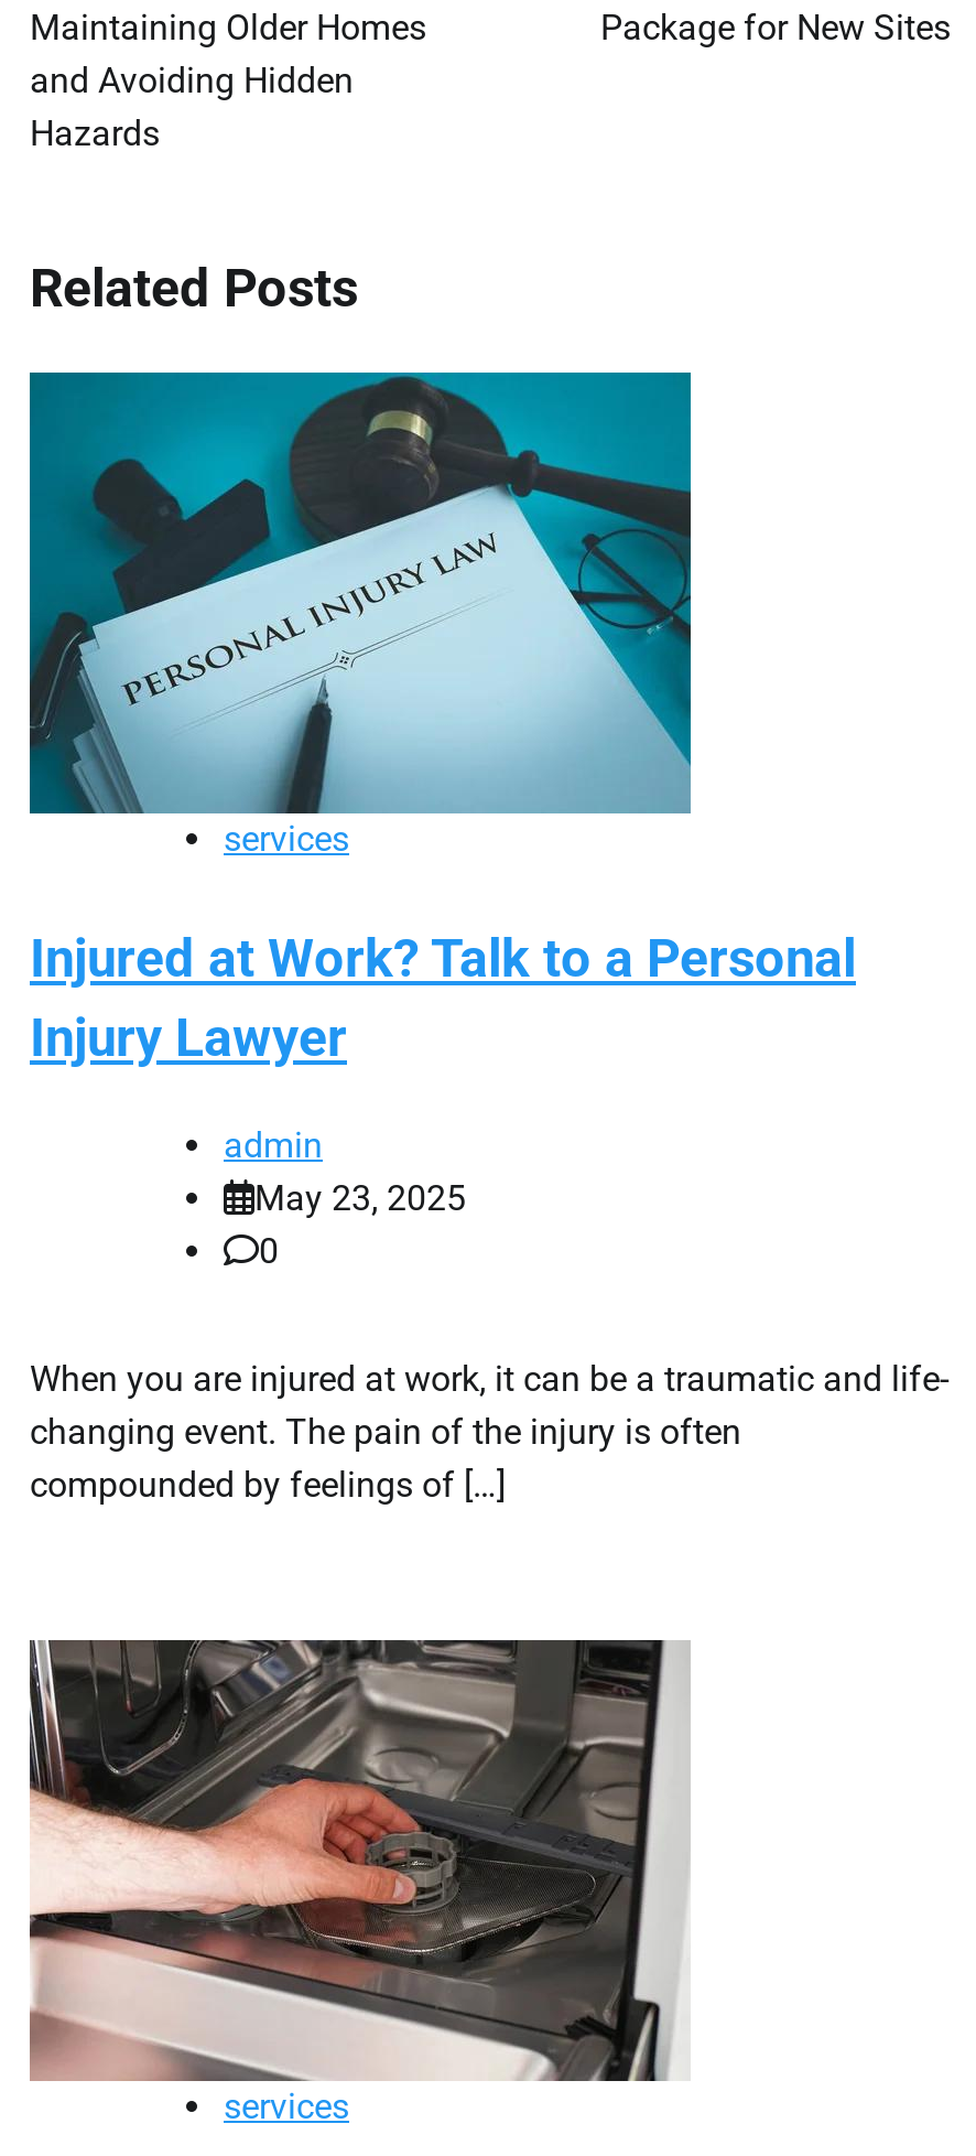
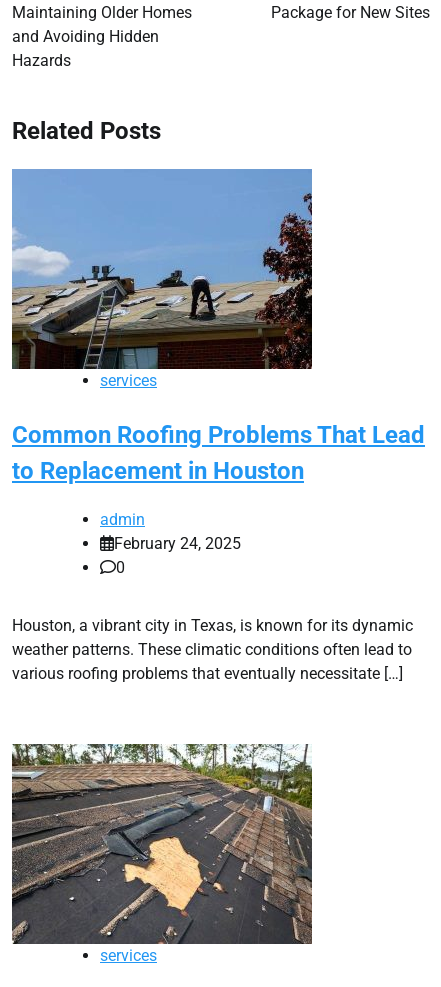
- [image]
+ [image]

- Injured at Work? Talk to a Personal
- Injury Lawyer
+ Common Roofing Problems That Lead
+ to Replacement in Houston

- May 23, 2025
+ February 24, 2025

- When you are injured at work, it can be a traumatic and life-
- changing event. The pain of the injury is often
- compounded by feelings of […]
+ Houston, a vibrant city in Texas, is known for its dynamic
+ weather patterns. These climatic conditions often lead to
+ various roofing problems that eventually necessitate […]

- [image]
+ [image]
